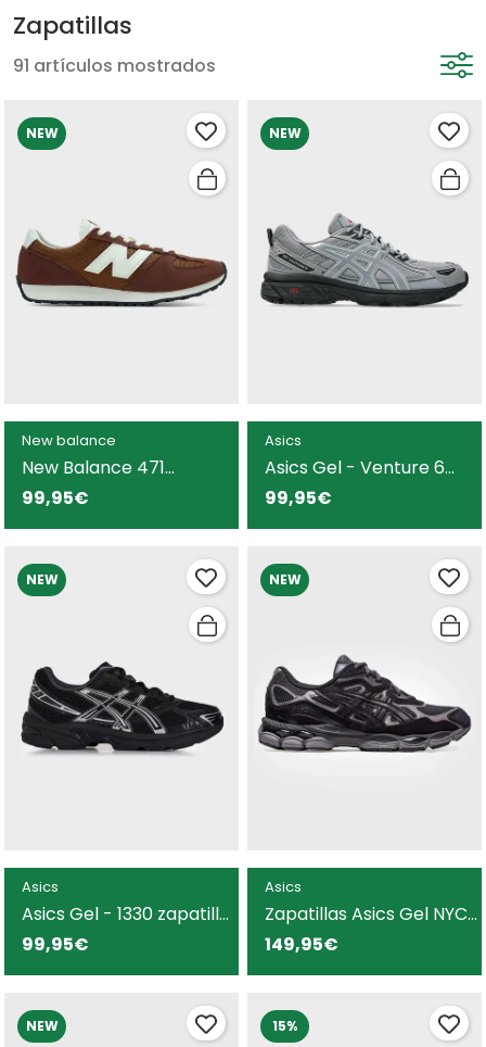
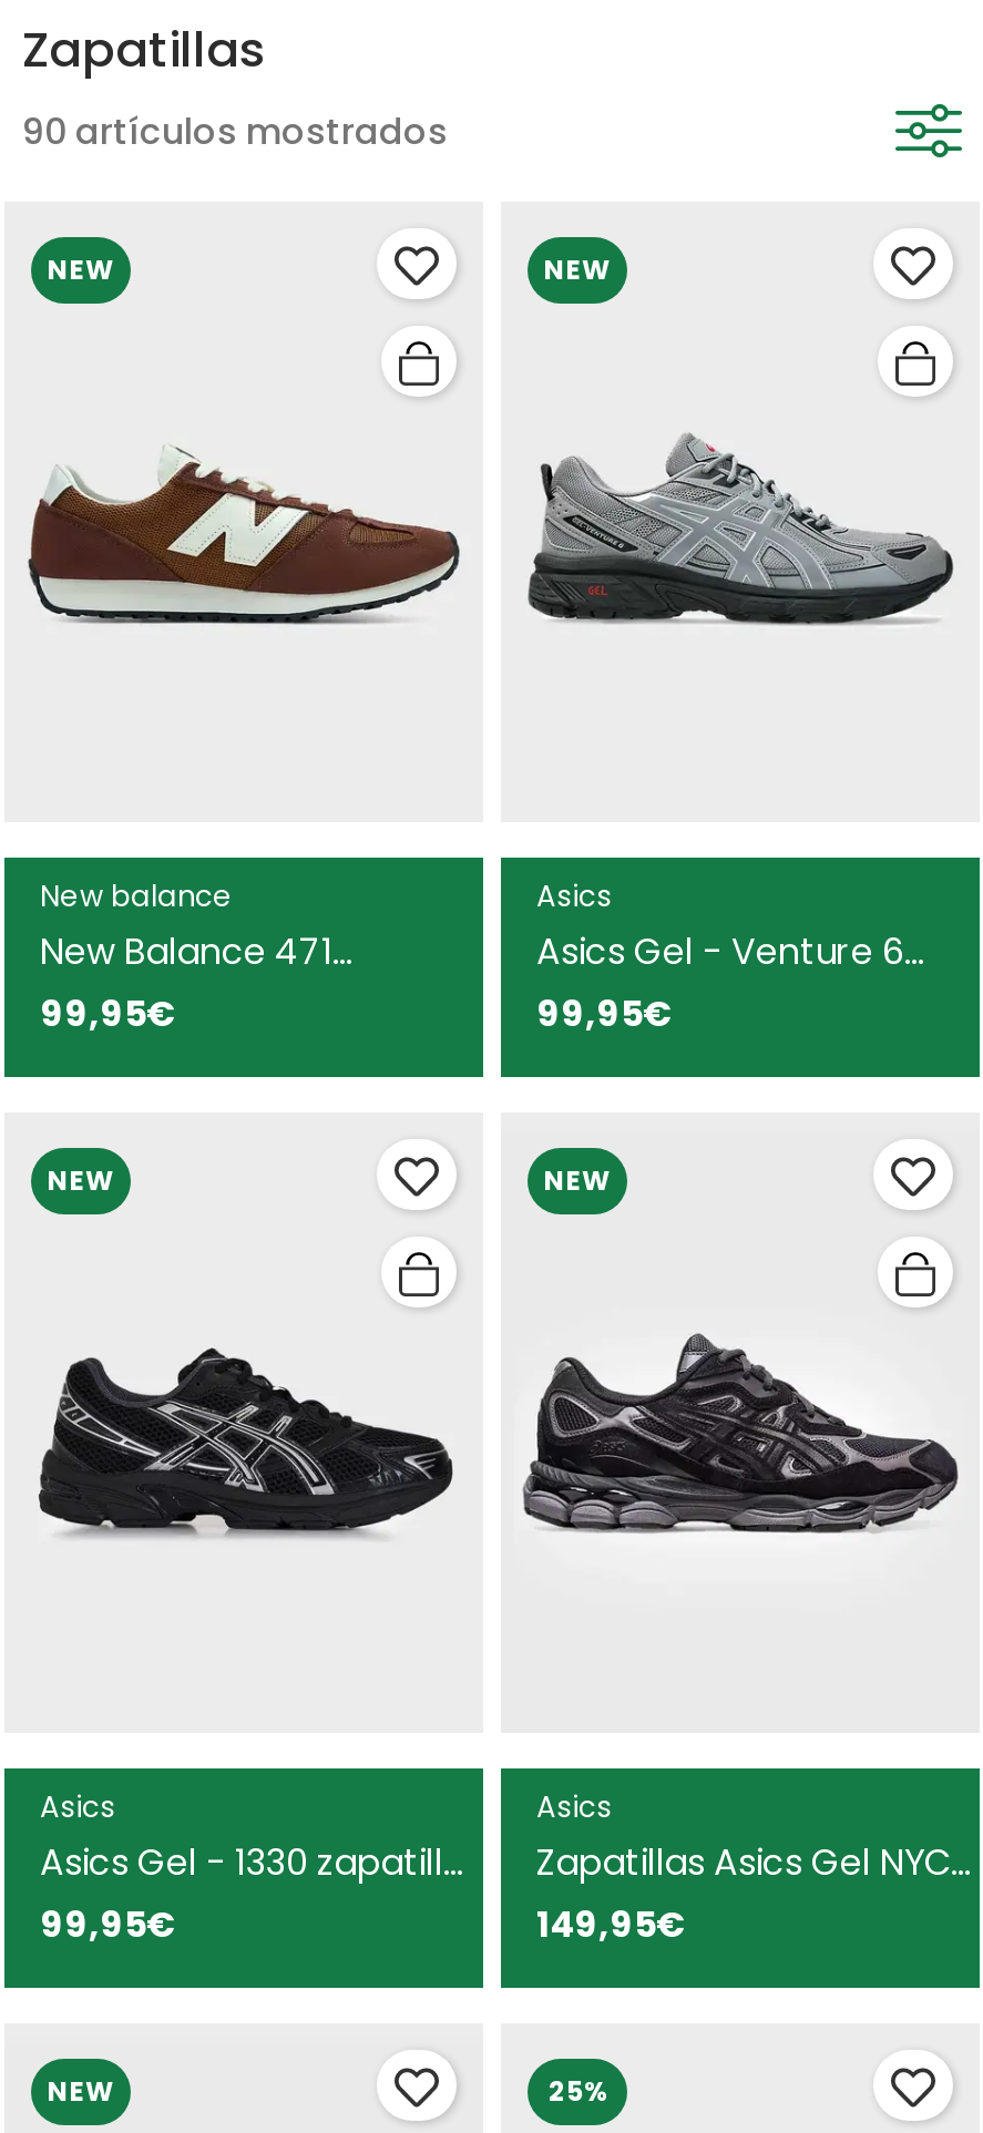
- 91 artículos mostrados
+ 90 artículos mostrados

- 15%
+ 25%
